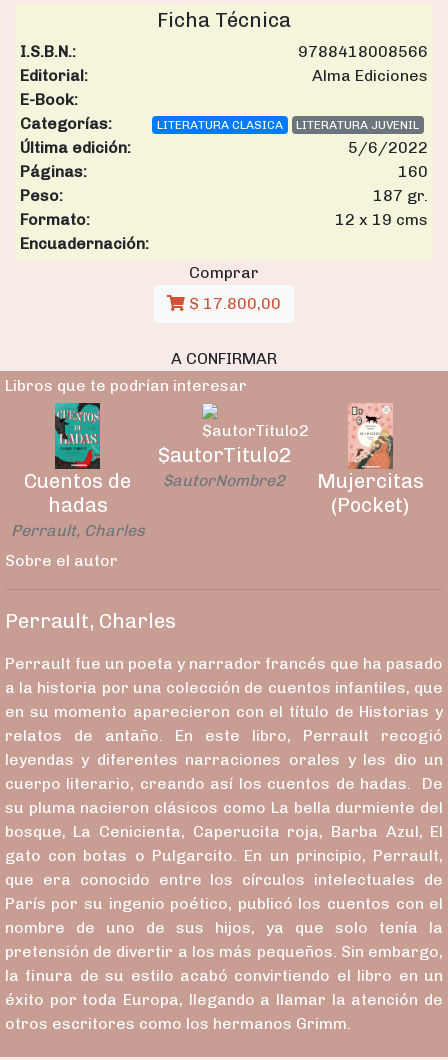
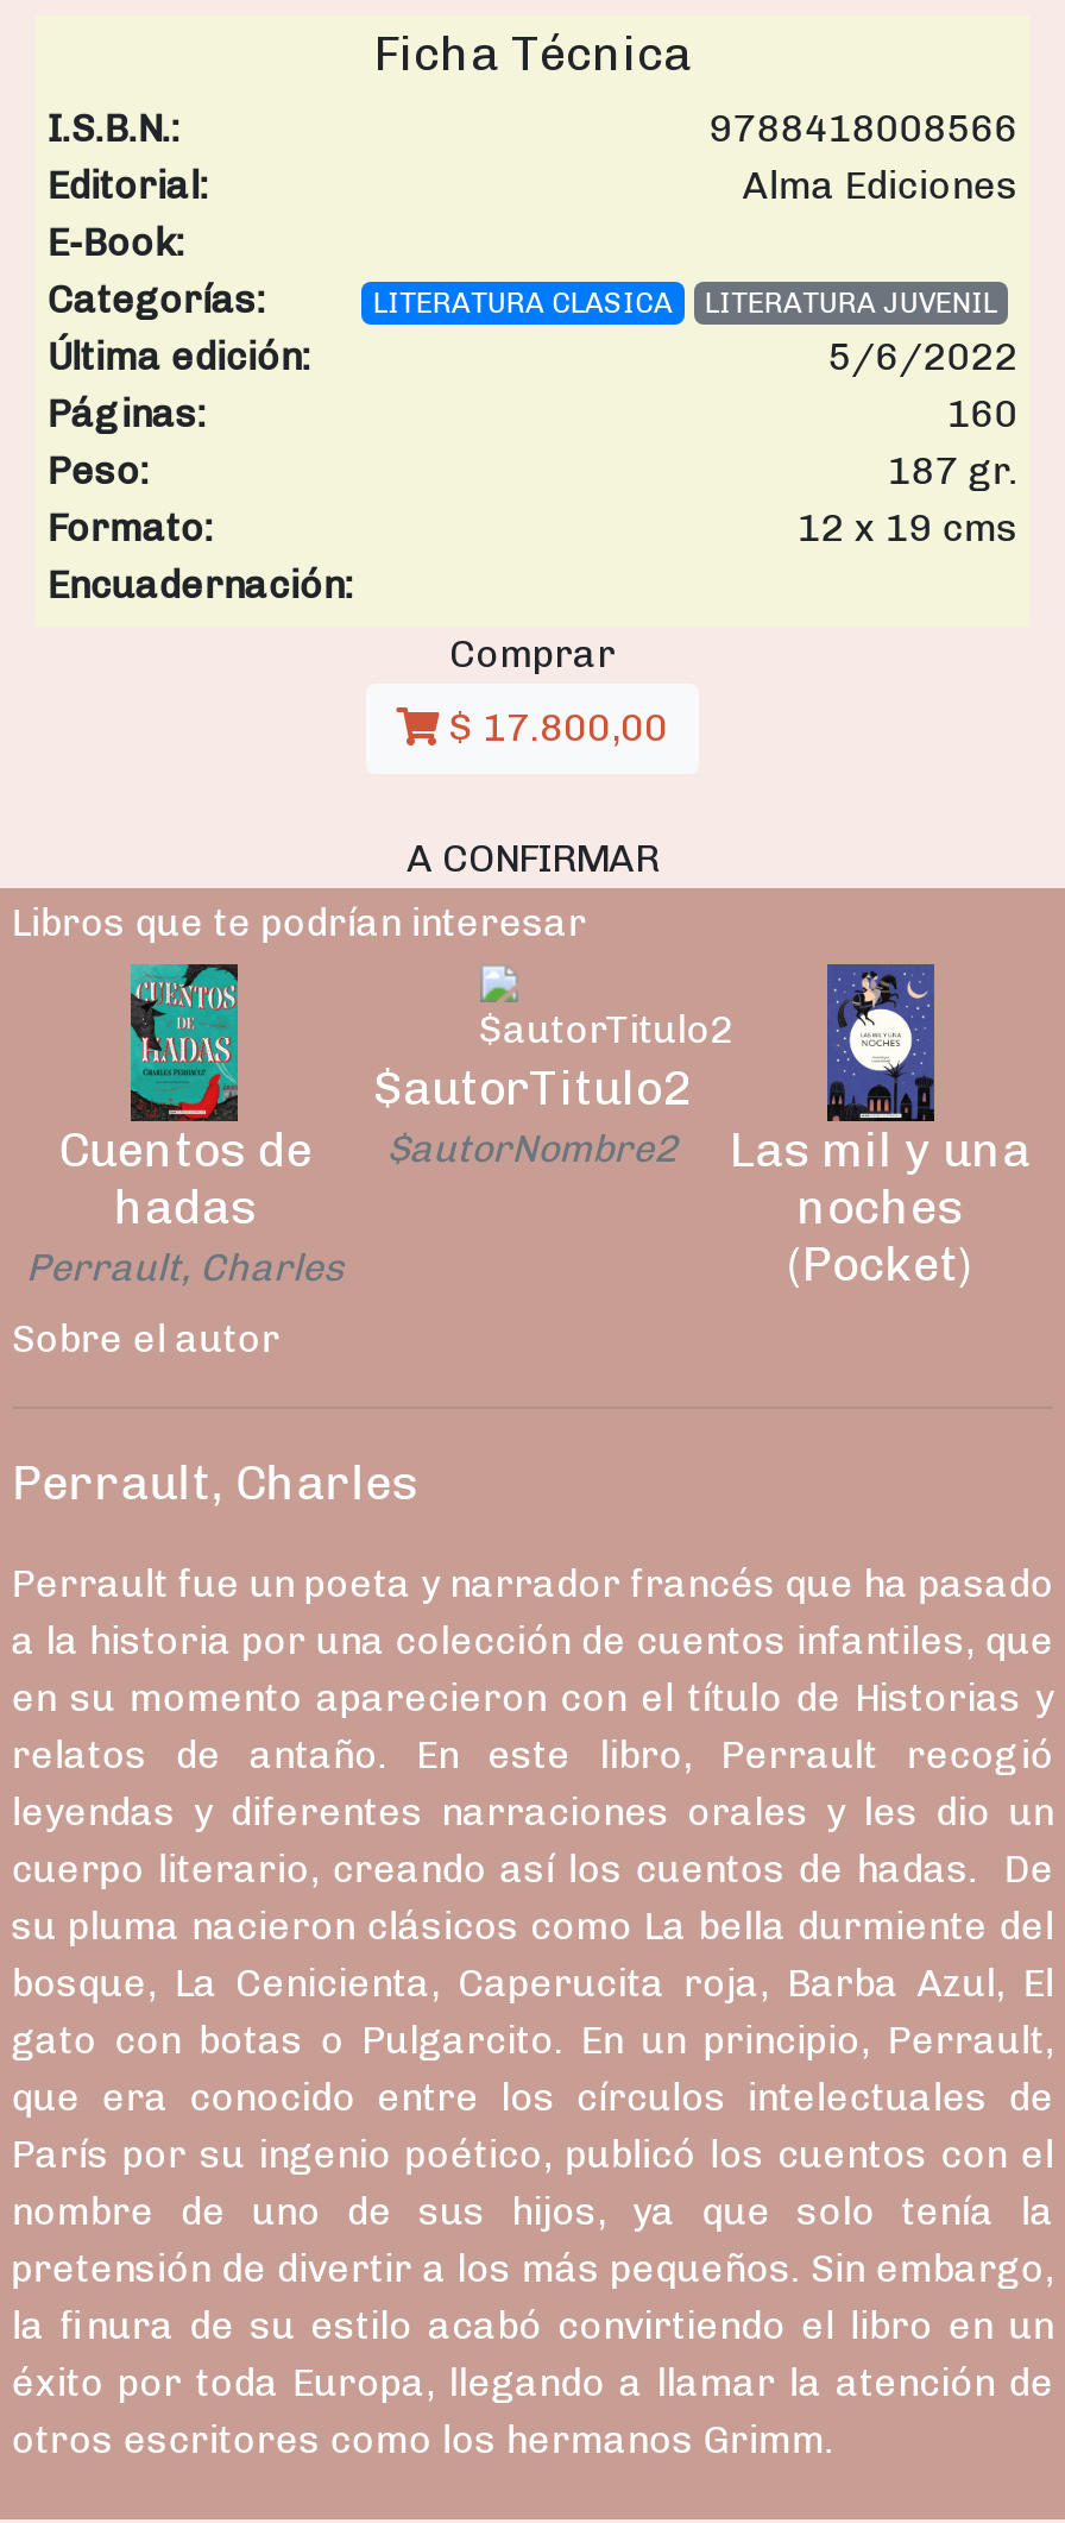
- [image]
- Mujercitas
+ [image]
+ Las mil y una
+ noches

moved down: (Pocket)
